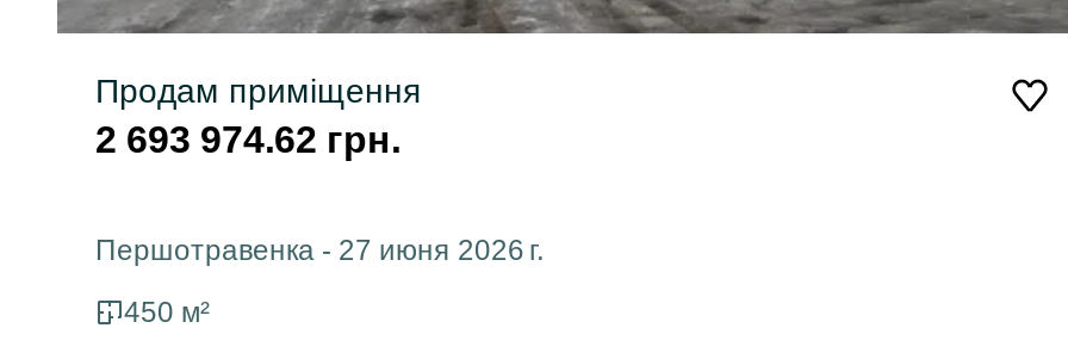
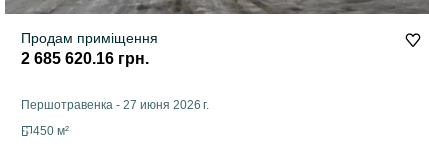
- 2 693 974.62 грн.
+ 2 685 620.16 грн.
